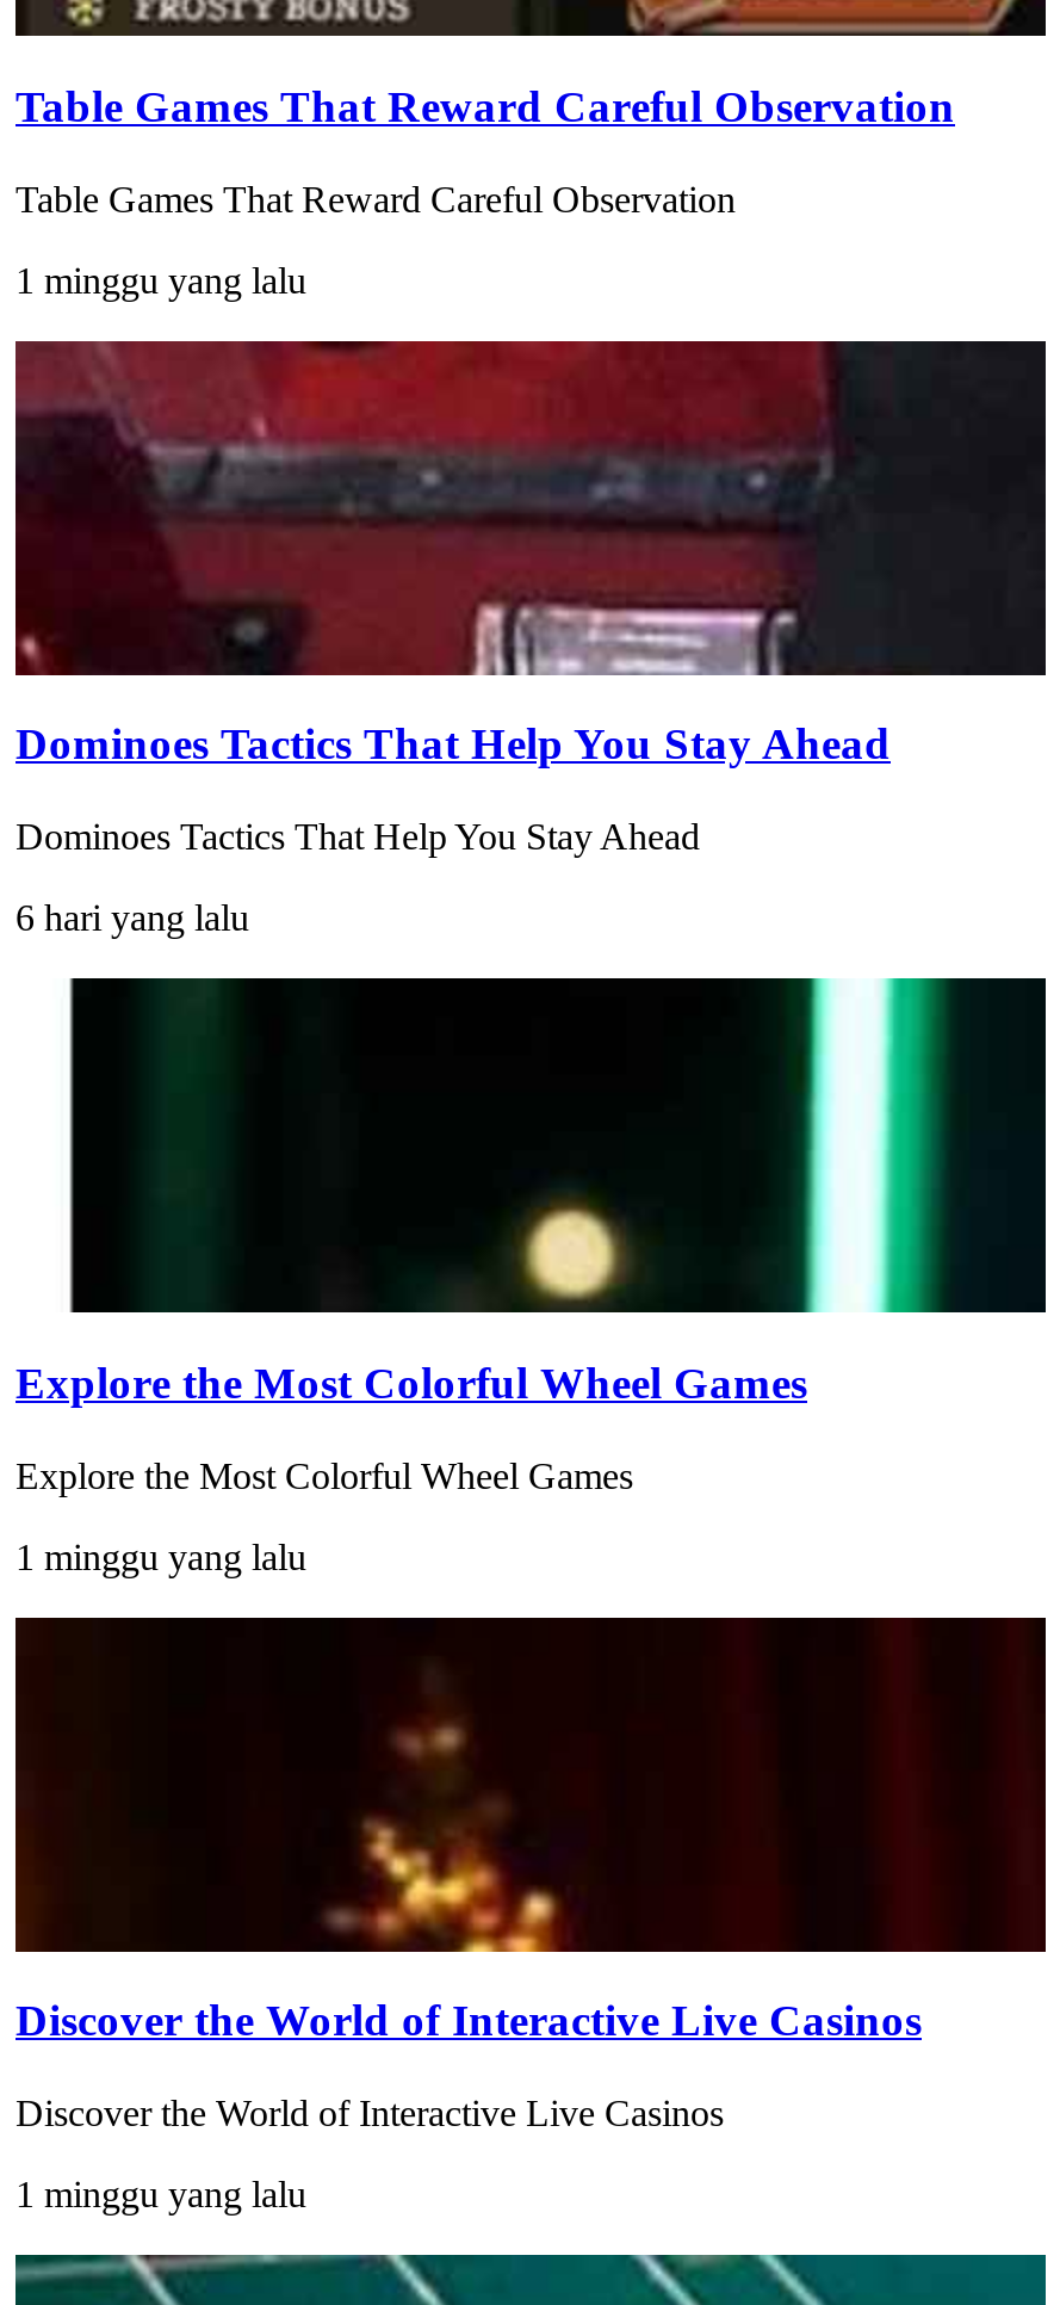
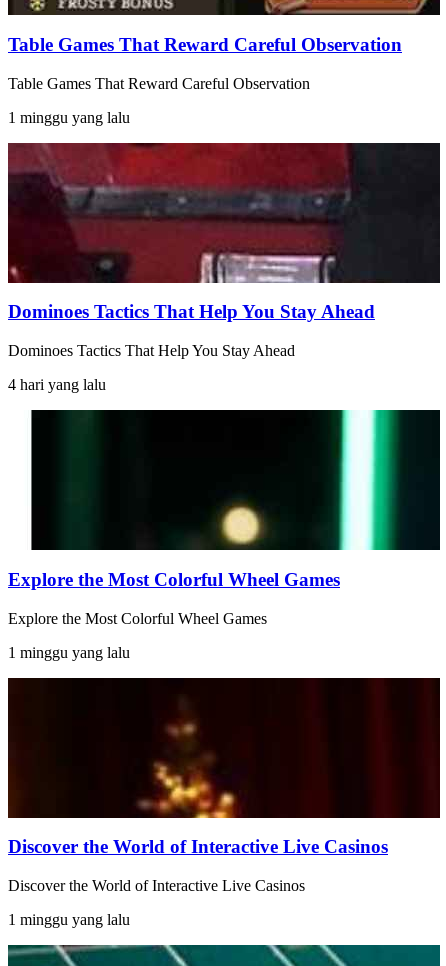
- 6 hari yang lalu
+ 4 hari yang lalu
